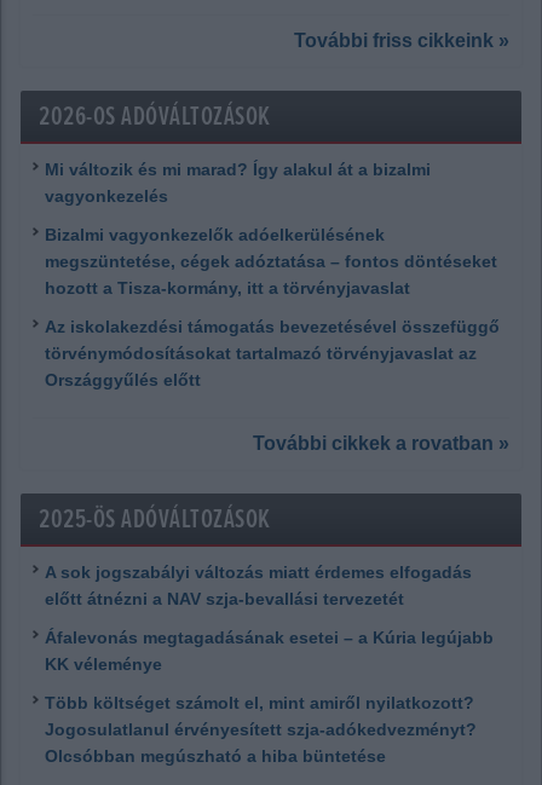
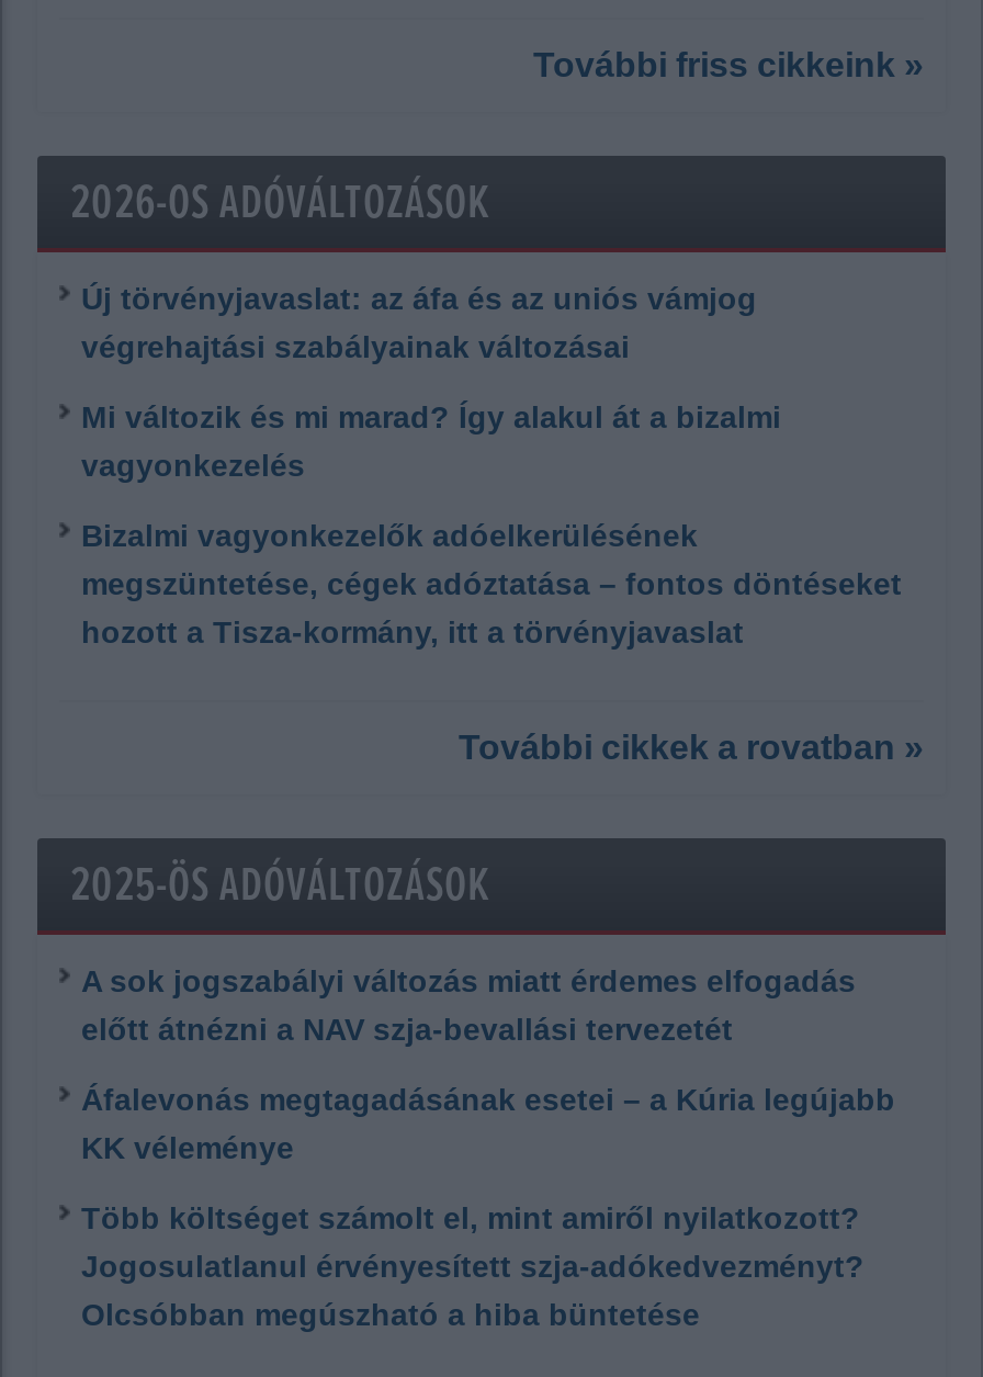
+ Új törvényjavaslat: az áfa és az uniós vámjog
+ végrehajtási szabályainak változásai

moved down: Mi változik és mi marad? Így alakul át a bizalmi | vagyonkezelés | Bizalmi vagyonkezelők adóelkerülésének | megszüntetése, cégek adóztatása – fontos döntéseket | hozott a Tisza-kormány, itt a törvényjavaslat

- Az iskolakezdési támogatás bevezetésével összefüggő
- törvénymódosításokat tartalmazó törvényjavaslat az
- Országgyűlés előtt
